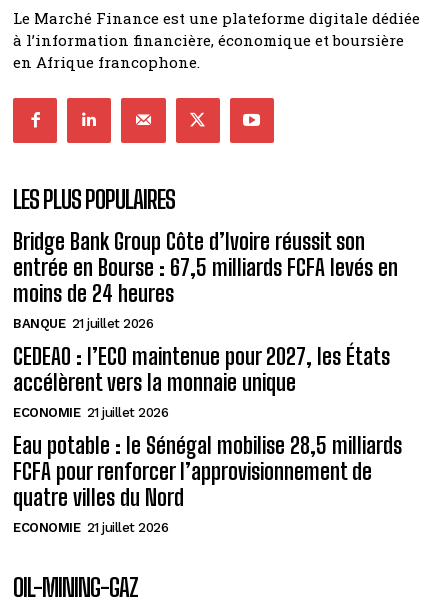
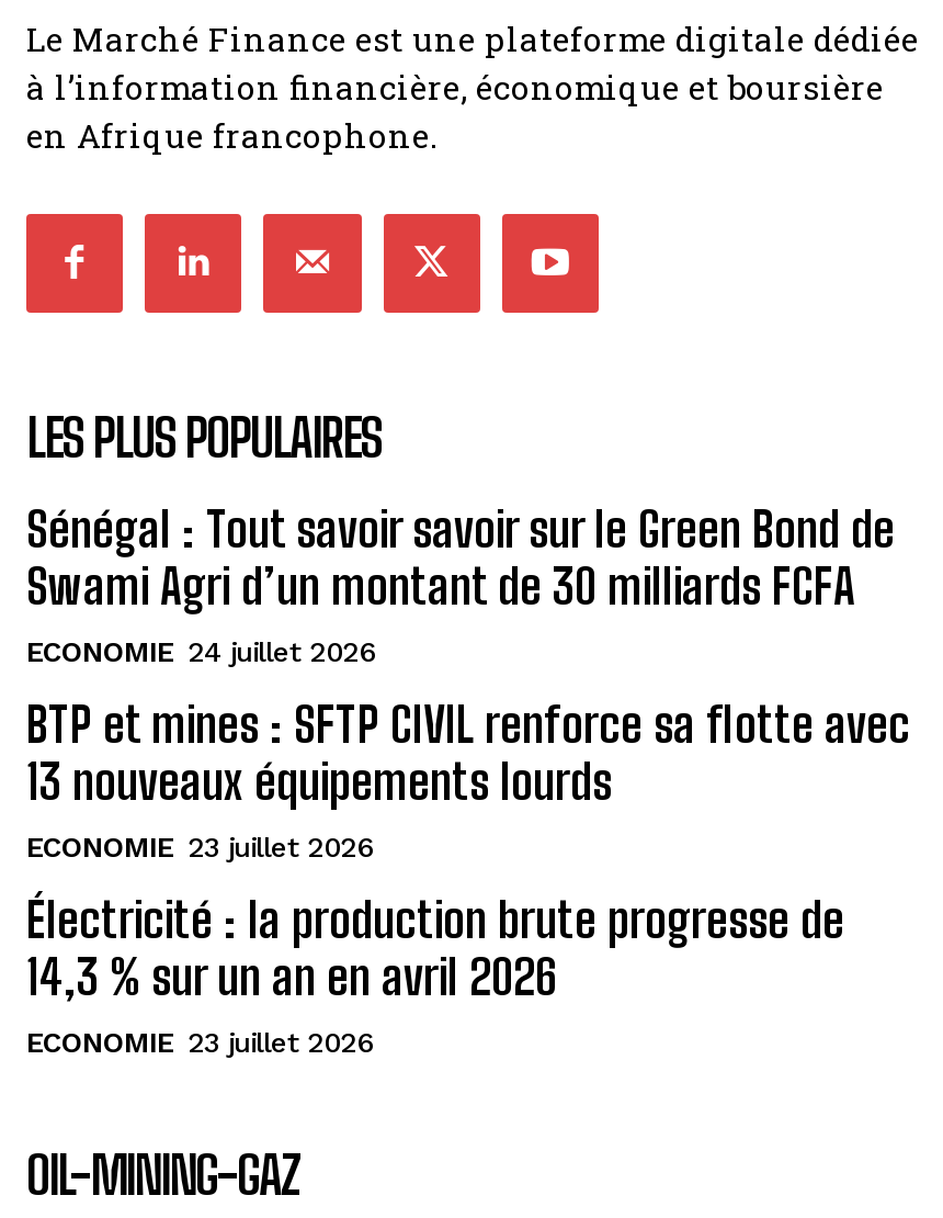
- Bridge Bank Group Côte d’Ivoire réussit son
- entrée en Bourse : 67,5 milliards FCFA levés en
- moins de 24 heures
- BANQUE 21 juillet 2026
- CEDEAO : l’ECO maintenue pour 2027, les États
- accélèrent vers la monnaie unique
- ECONOMIE 21 juillet 2026
- Eau potable : le Sénégal mobilise 28,5 milliards
- FCFA pour renforcer l’approvisionnement de
- quatre villes du Nord
- ECONOMIE 21 juillet 2026
+ Sénégal : Tout savoir savoir sur le Green Bond de
+ Swami Agri d’un montant de 30 milliards FCFA
+ ECONOMIE 24 juillet 2026
+ BTP et mines : SFTP CIVIL renforce sa flotte avec
+ 13 nouveaux équipements lourds
+ ECONOMIE 23 juillet 2026
+ Électricité : la production brute progresse de
+ 14,3 % sur un an en avril 2026
+ ECONOMIE 23 juillet 2026
